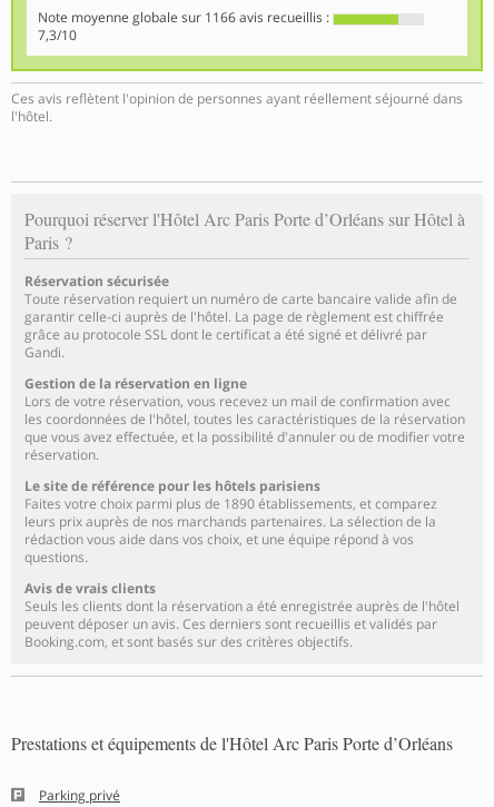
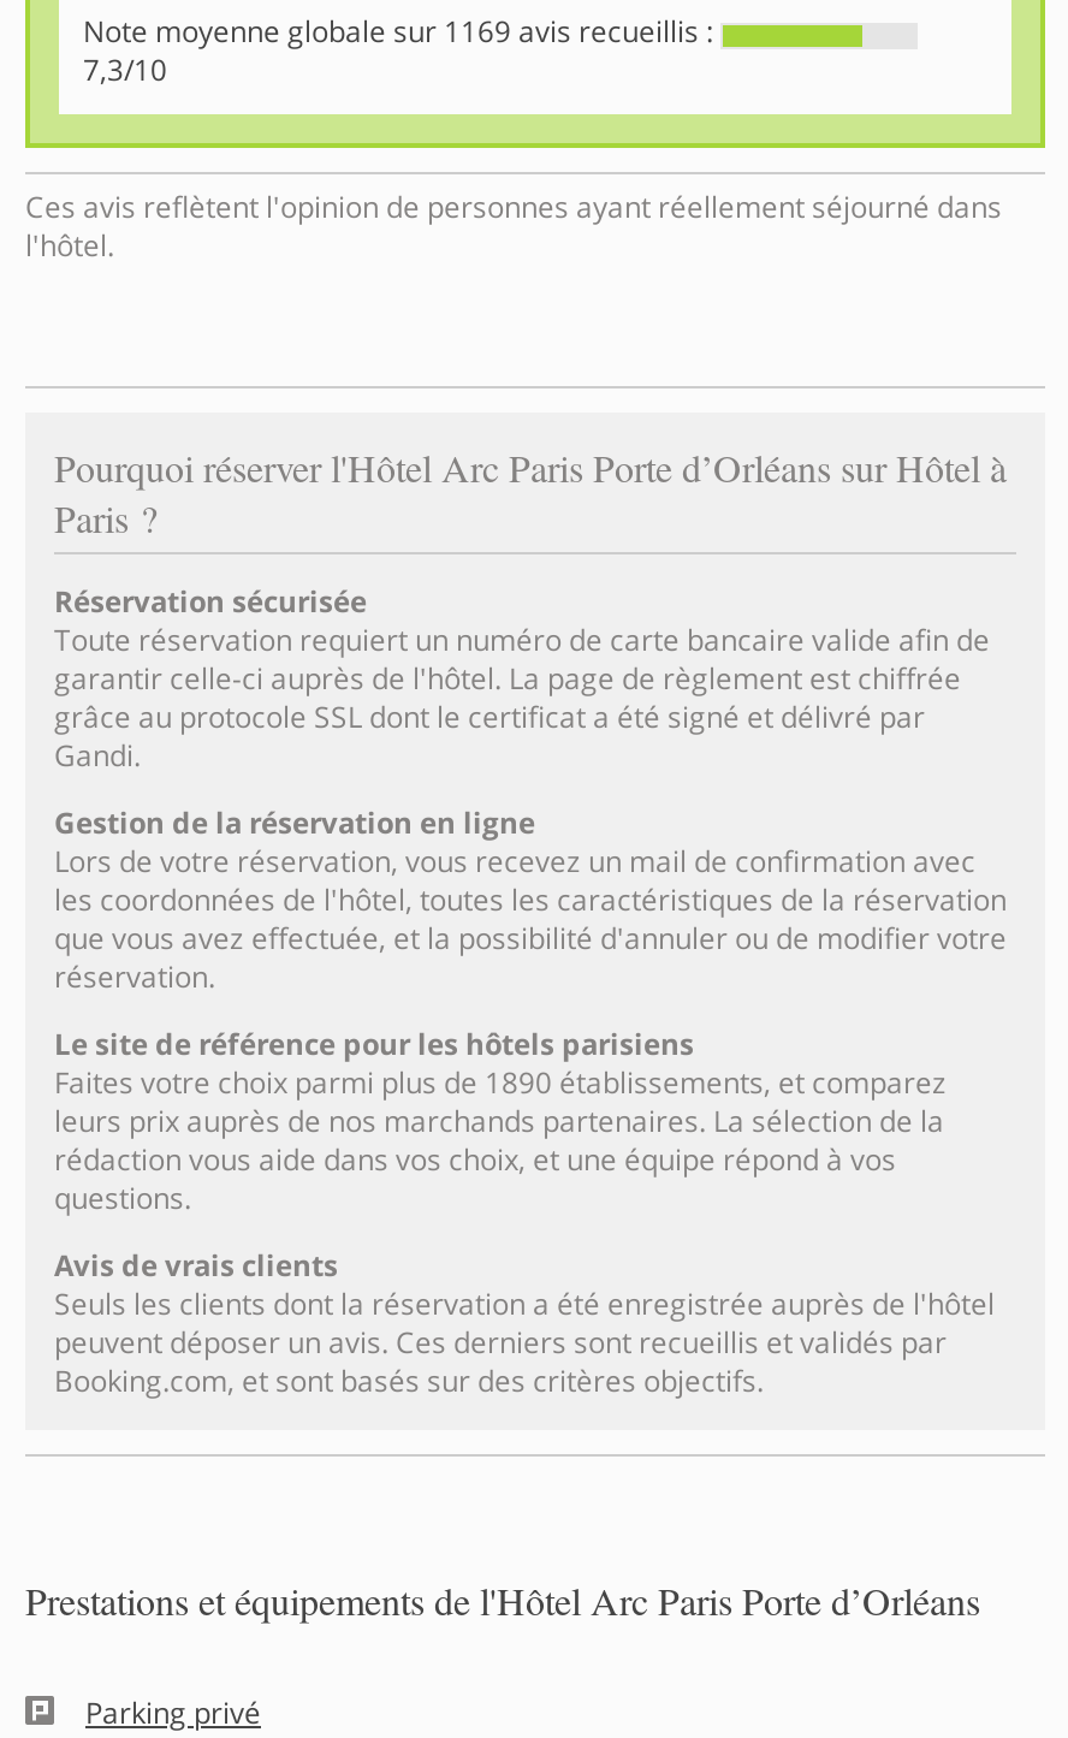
- Note moyenne globale sur 1166 avis recueillis :
+ Note moyenne globale sur 1169 avis recueillis :
